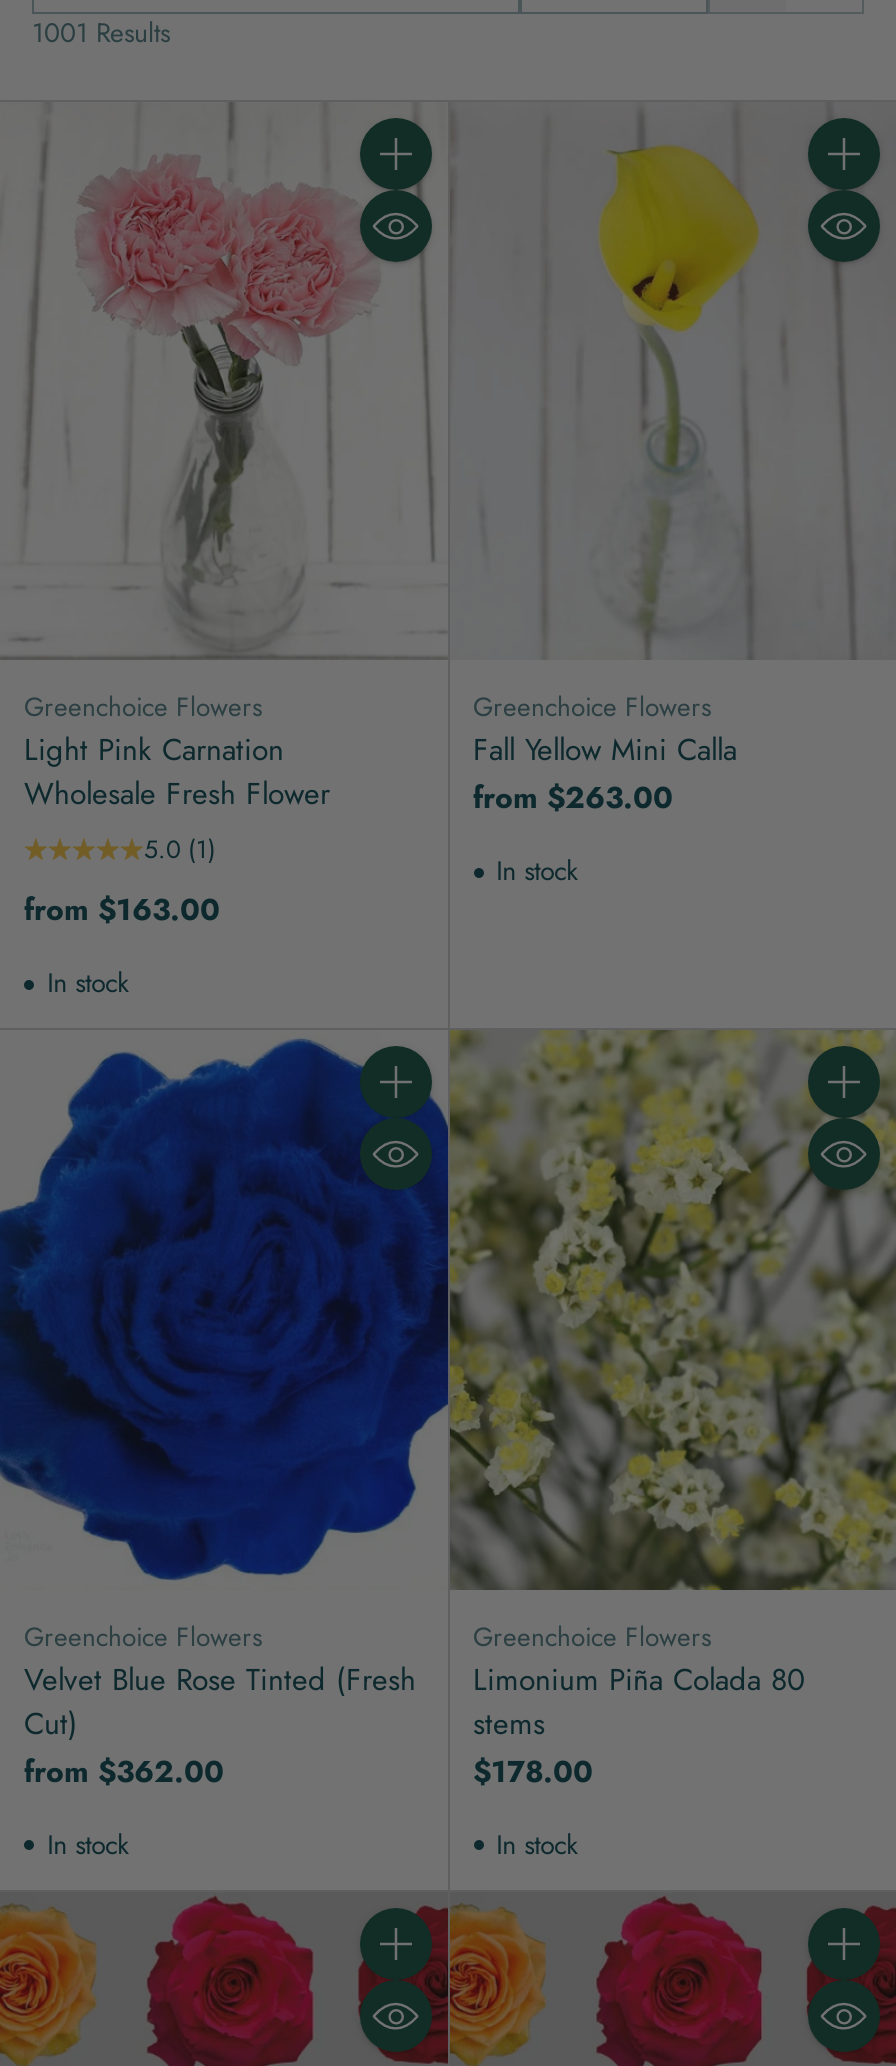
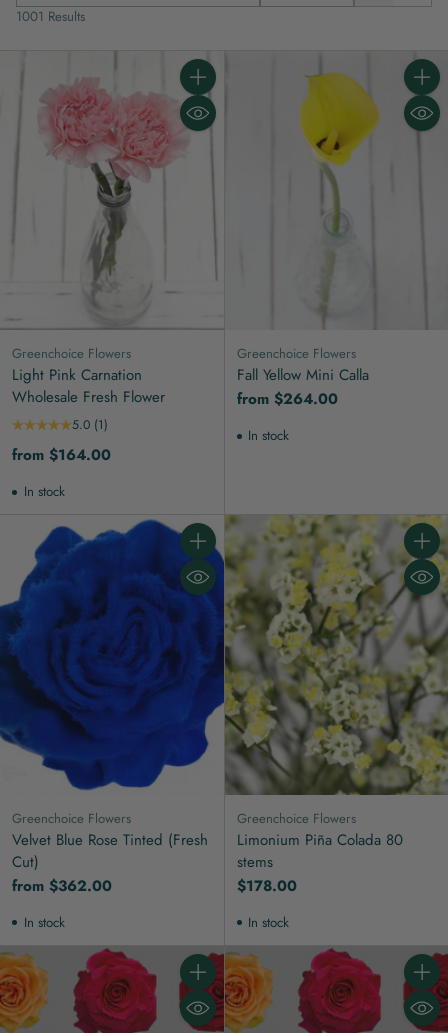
- from $263.00
+ from $264.00

- from $163.00
+ from $164.00
